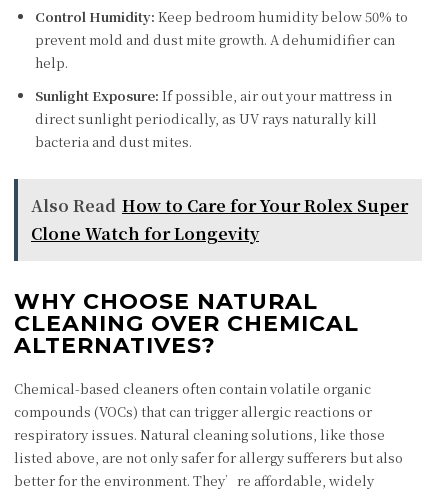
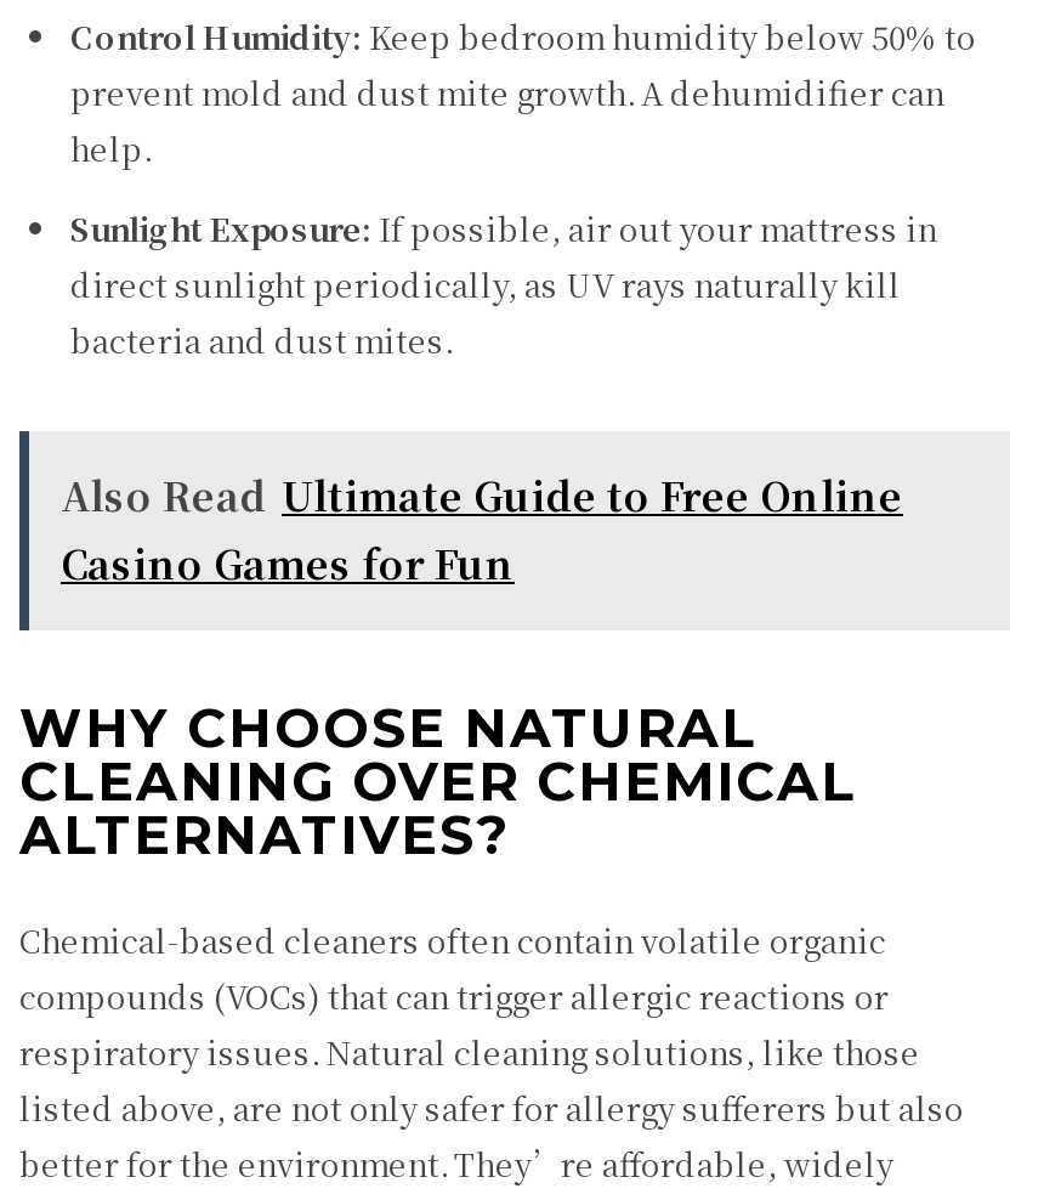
- Also Read How to Care for Your Rolex Super
- Clone Watch for Longevity
+ Also Read Ultimate Guide to Free Online
+ Casino Games for Fun
